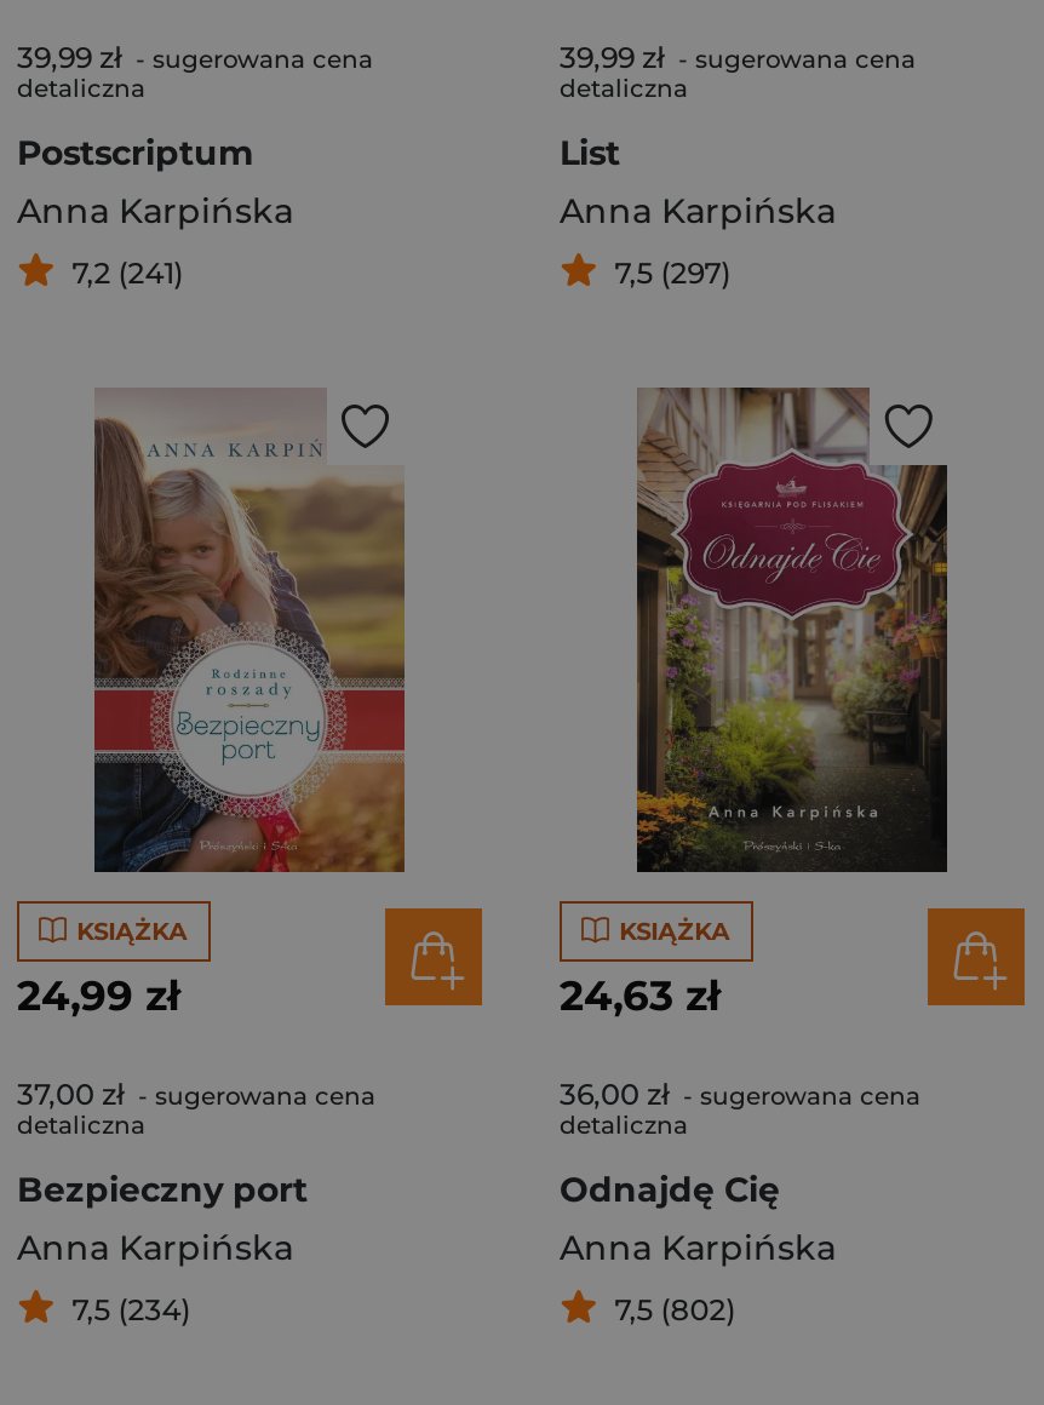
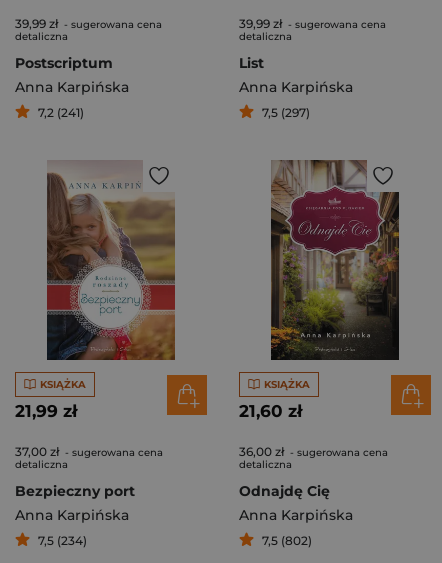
- 24,99 zł
+ 21,99 zł

- 24,63 zł
+ 21,60 zł
